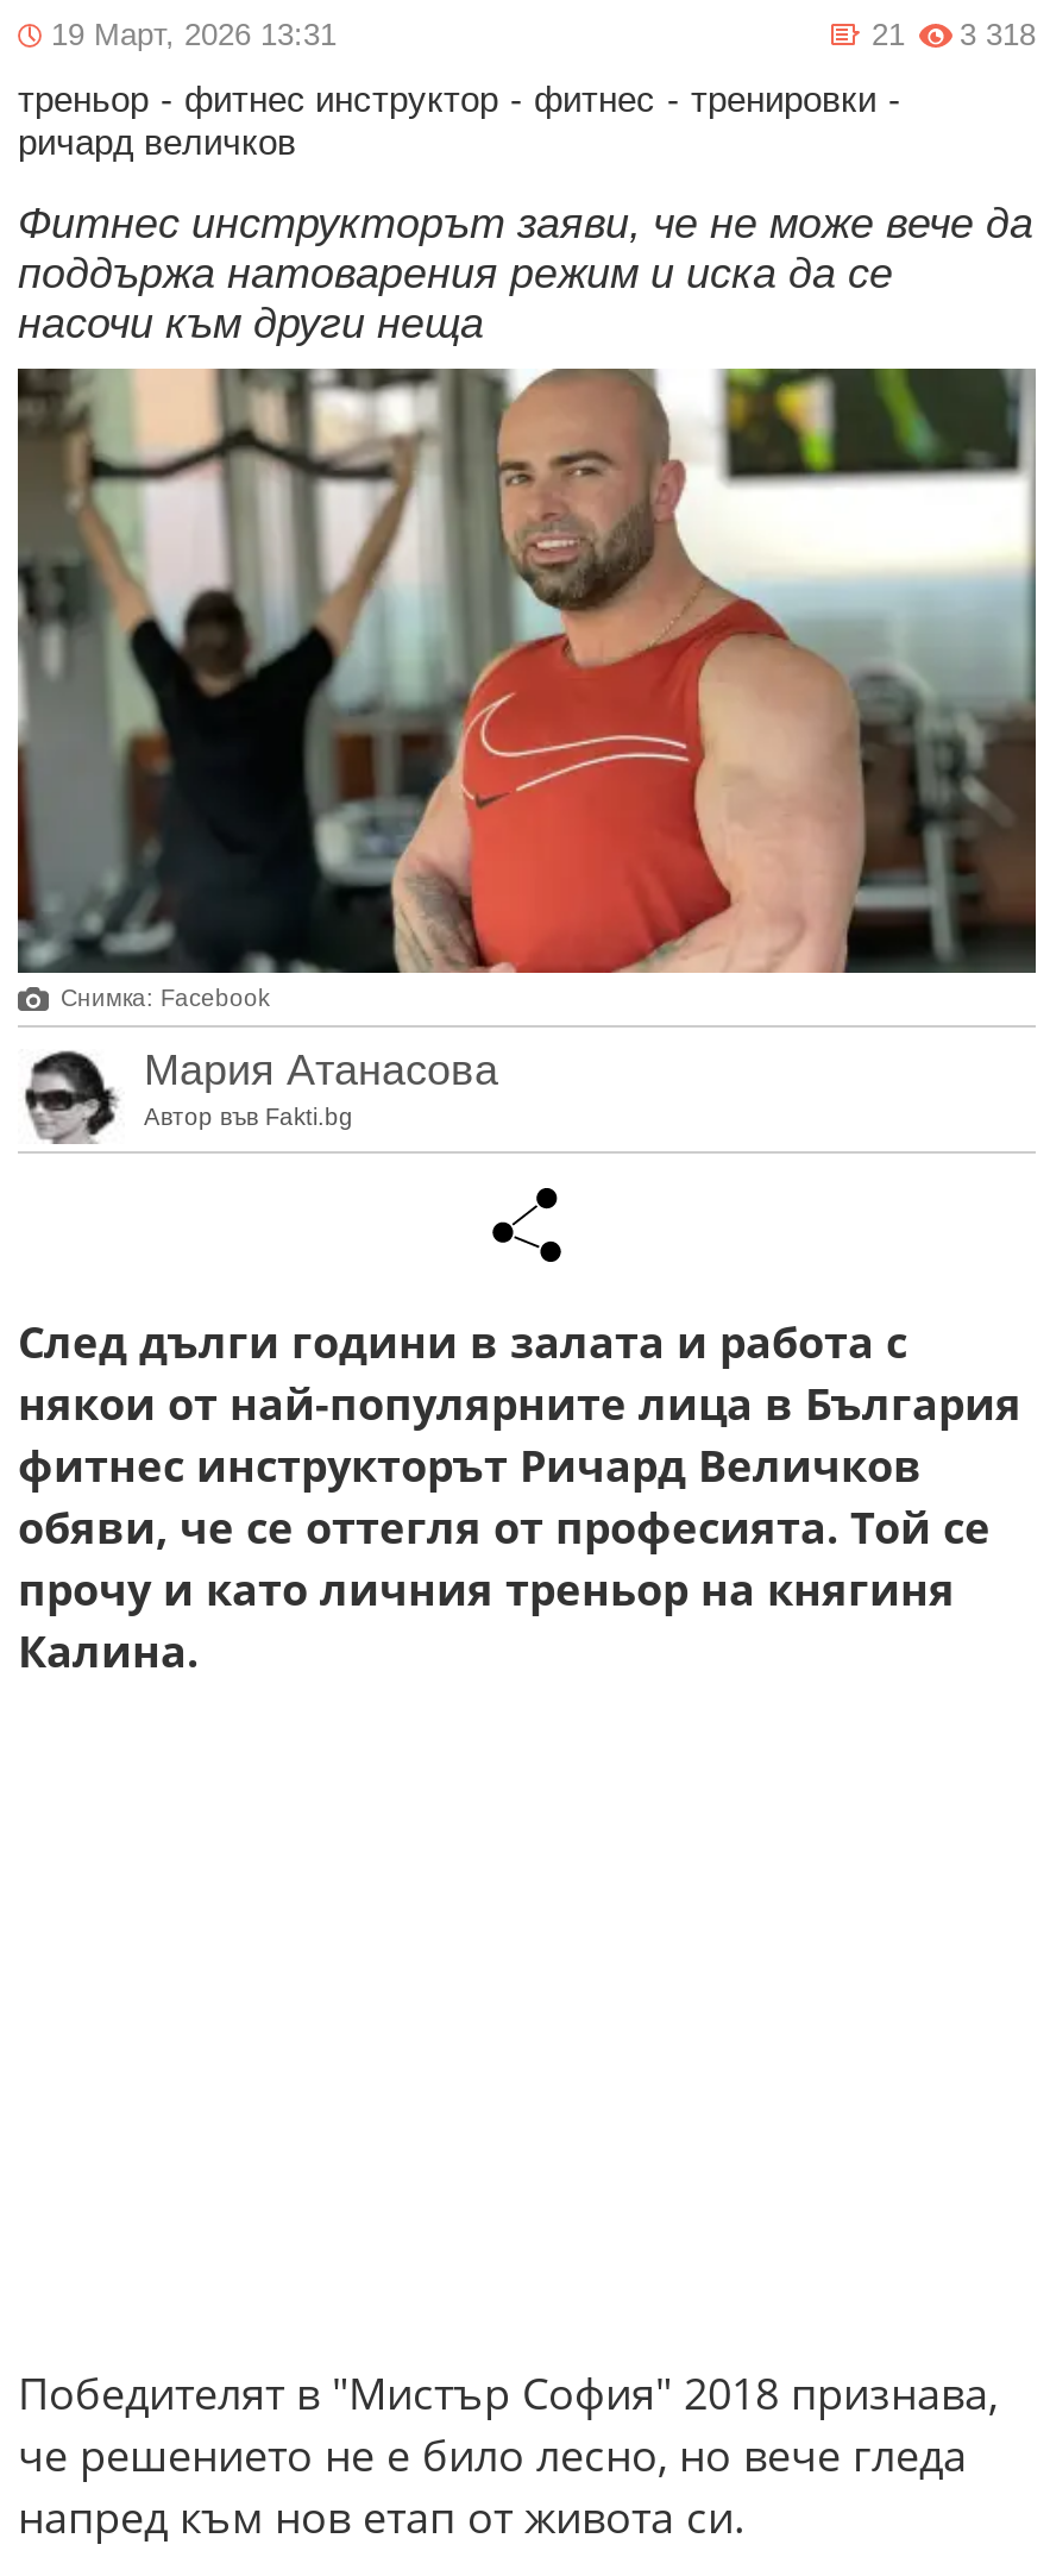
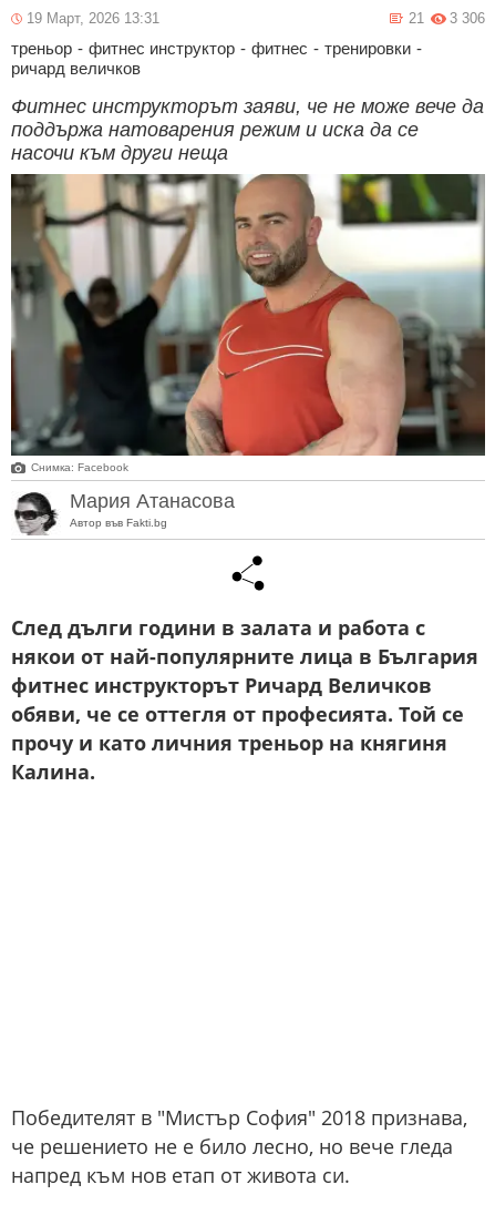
- 21 3 318
+ 21 3 306
